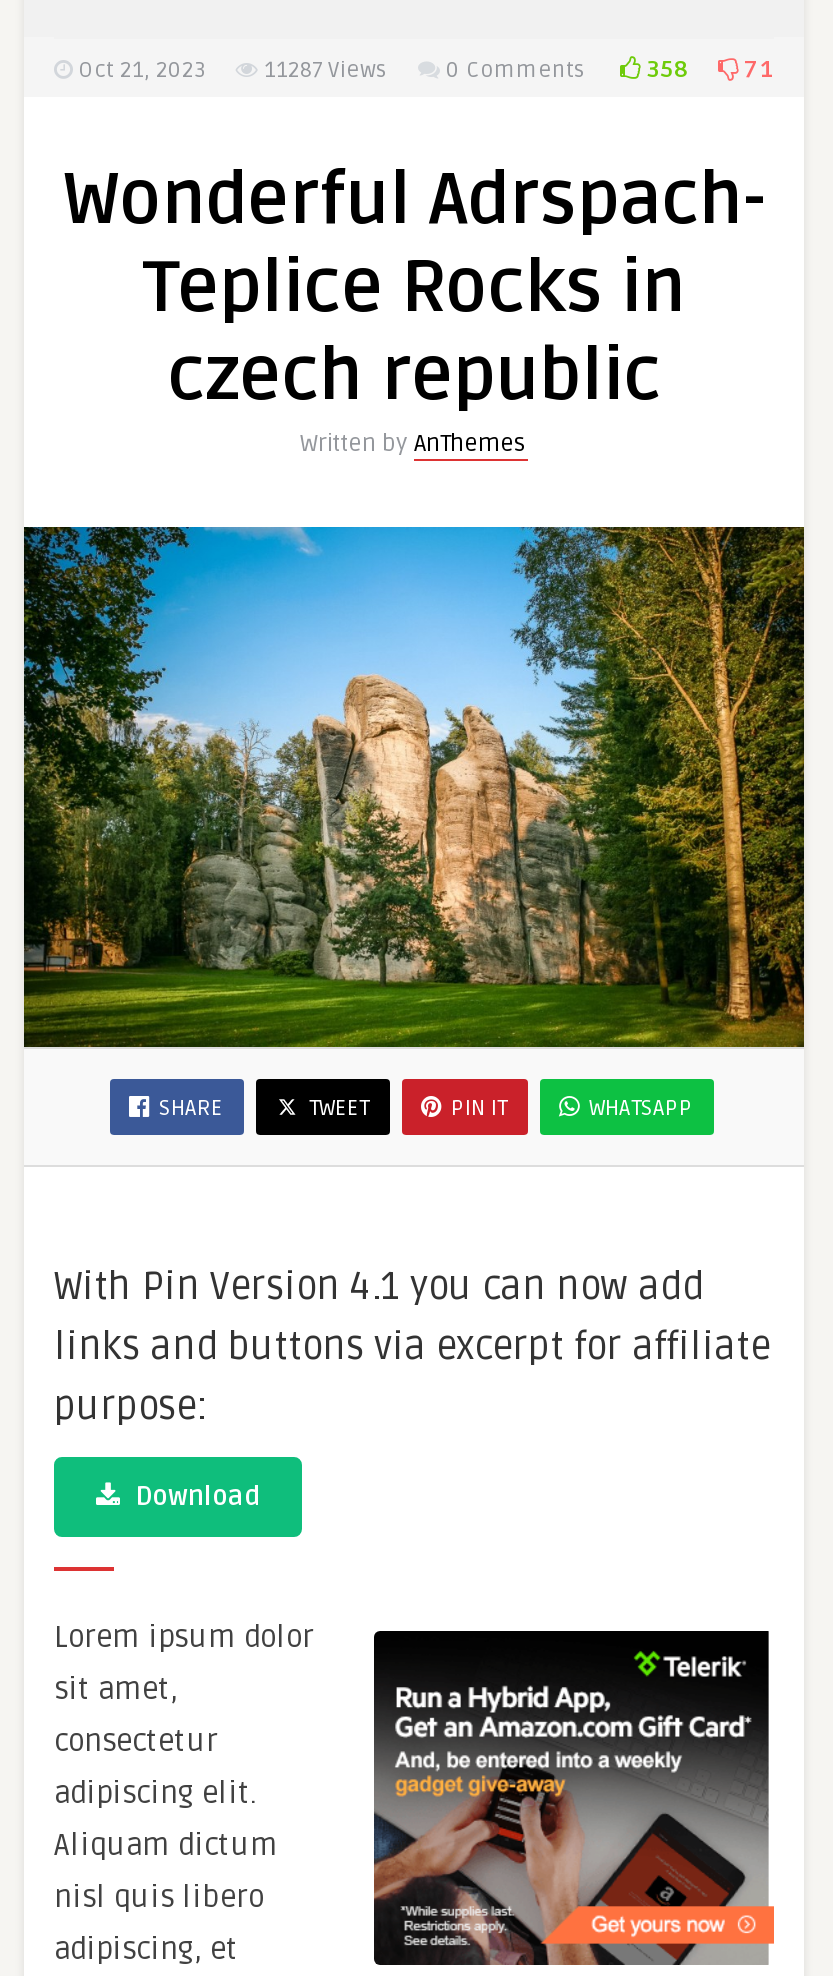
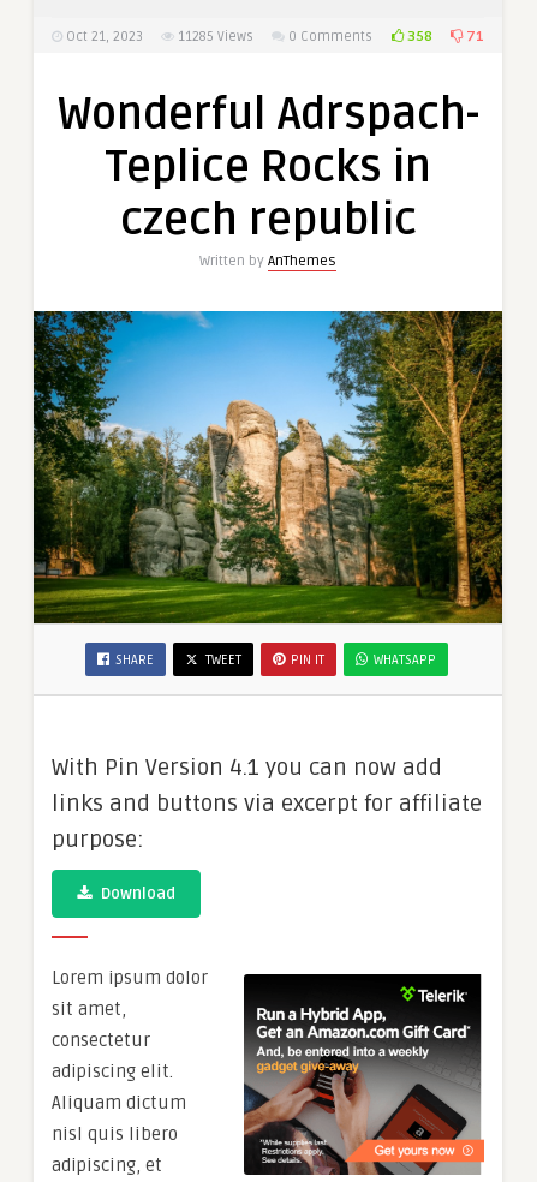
- Oct 21, 2023 11287 Views
+ Oct 21, 2023 11285 Views
